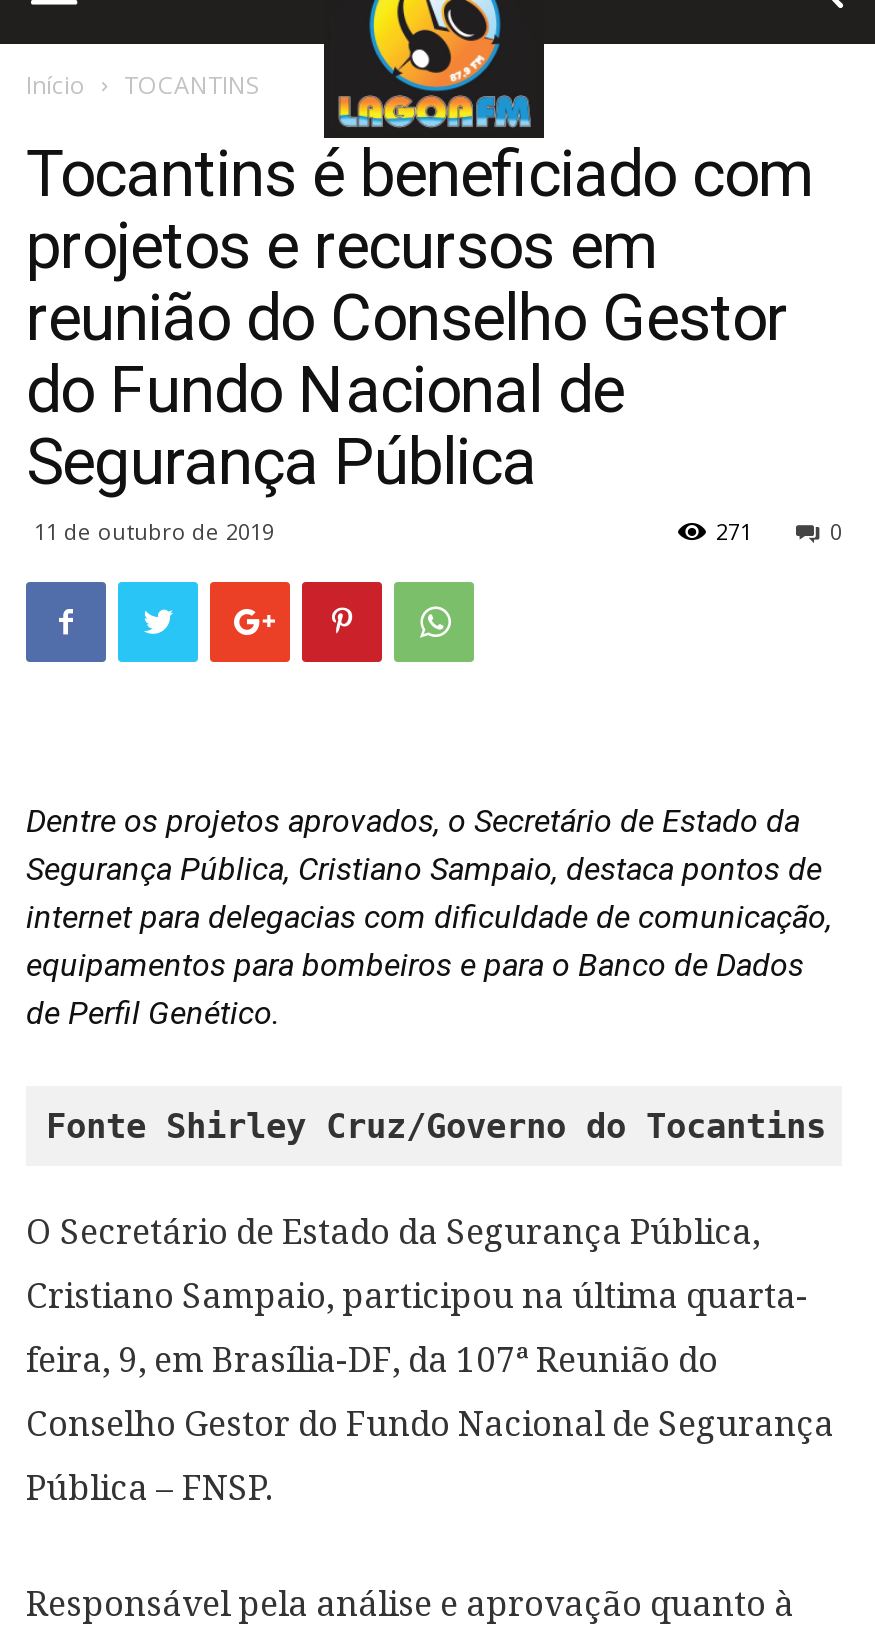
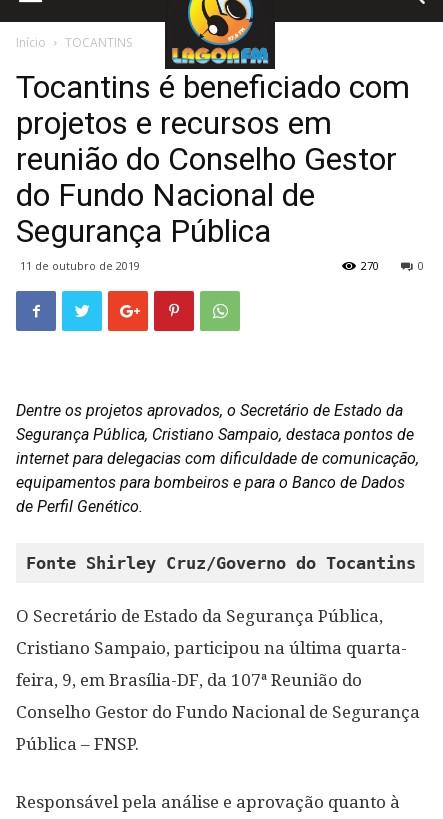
- 271
+ 270
